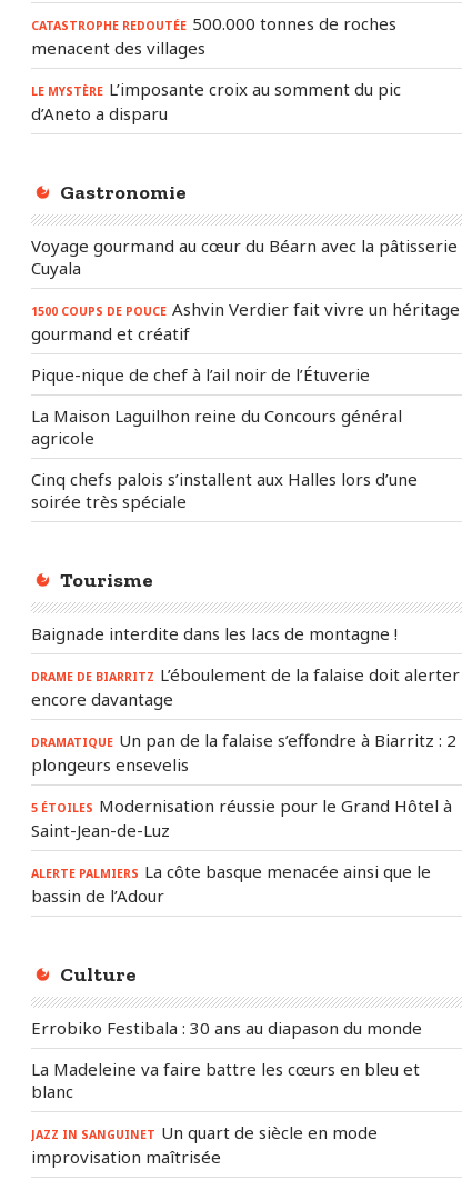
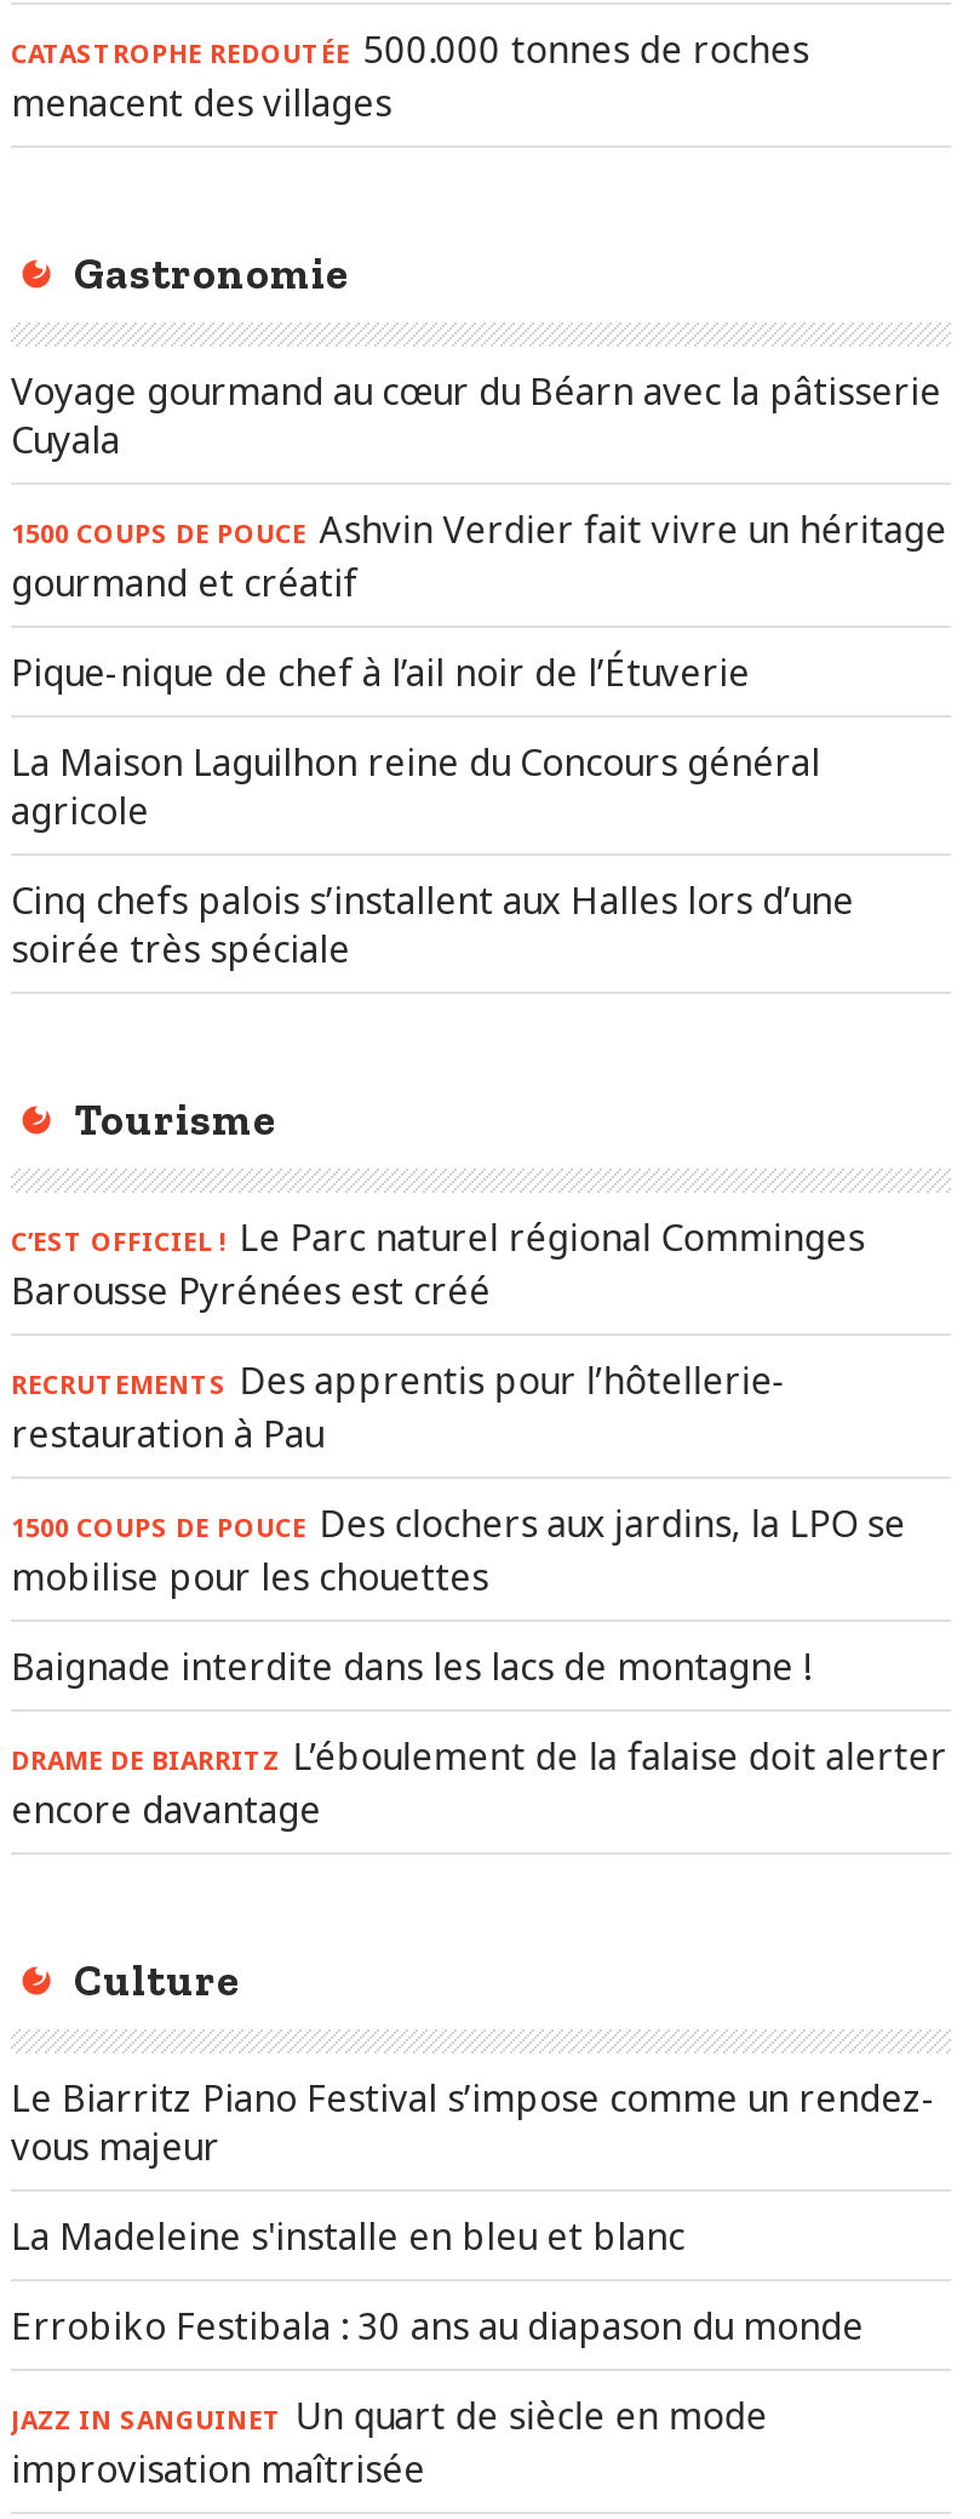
- LE MYSTÈRE L’imposante croix au somment du pic
- d’Aneto a disparu

moved up: Gastronomie | Voyage gourmand au cœur du Béarn avec la pâtisserie | Cuyala | ... | soirée très spéciale | Tourisme

+ C’EST OFFICIEL ! Le Parc naturel régional Comminges
+ Barousse Pyrénées est créé
+ RECRUTEMENTS Des apprentis pour l’hôtellerie-
+ restauration à Pau
+ 1500 COUPS DE POUCE Des clochers aux jardins, la LPO se
+ mobilise pour les chouettes

moved down: Baignade interdite dans les lacs de montagne ! | DRAME DE BIARRITZ L’éboulement de la falaise doit alerter | encore davantage

- DRAMATIQUE Un pan de la falaise s’effondre à Biarritz : 2
- plongeurs ensevelis
- 5 ÉTOILES Modernisation réussie pour le Grand Hôtel à
- Saint-Jean-de-Luz
- ALERTE PALMIERS La côte basque menacée ainsi que le
- bassin de l’Adour

moved up: Culture

+ Le Biarritz Piano Festival s’impose comme un rendez-
+ vous majeur
+ La Madeleine s'installe en bleu et blanc

moved down: Errobiko Festibala : 30 ans au diapason du monde

- La Madeleine va faire battre les cœurs en bleu et
- blanc
